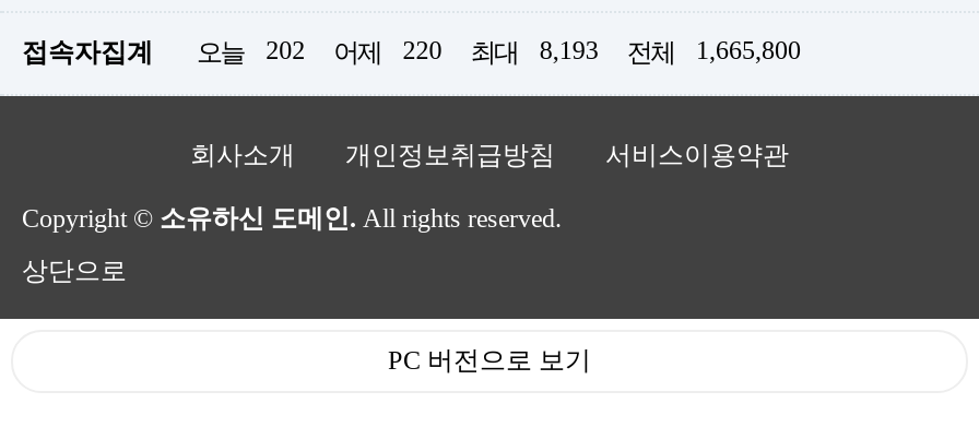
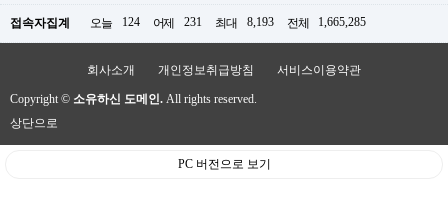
- 202
+ 124

- 220
+ 231

- 1,665,800
+ 1,665,285
